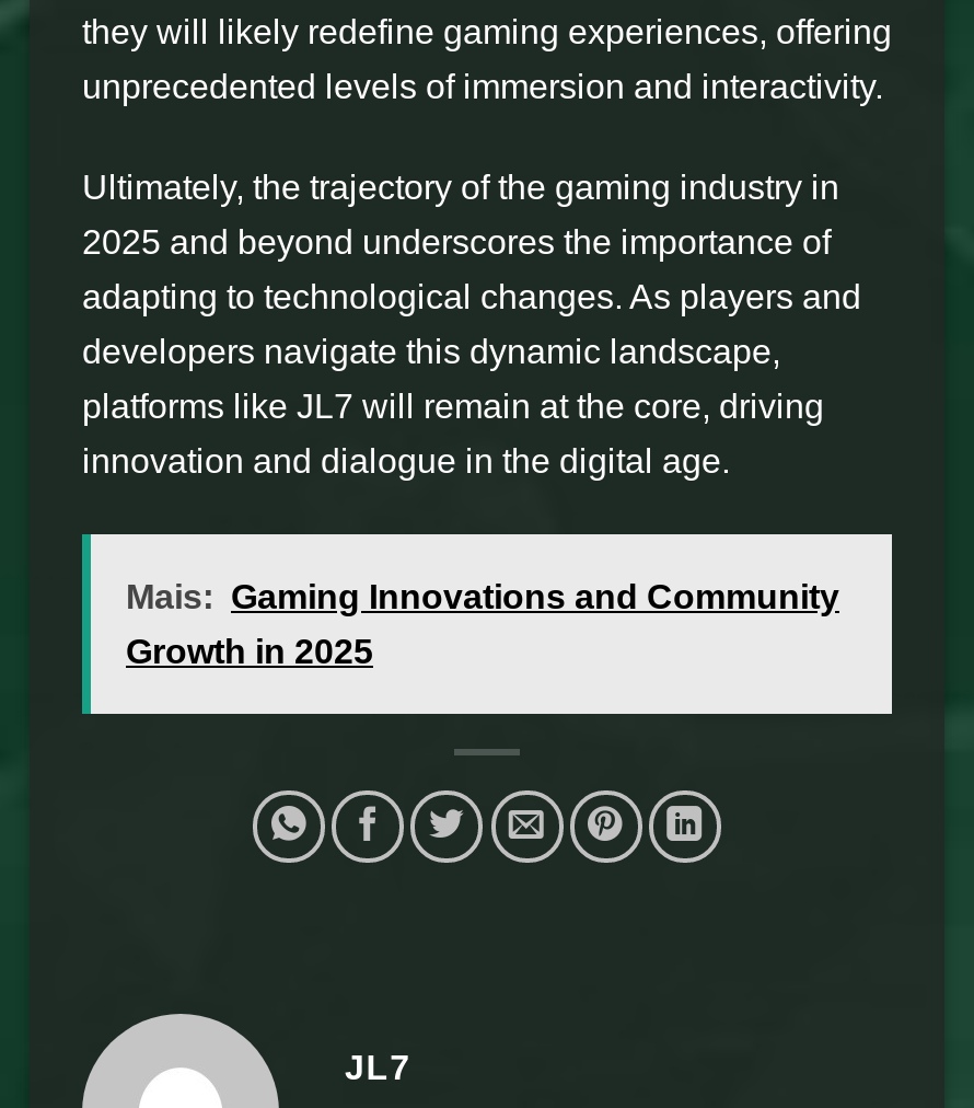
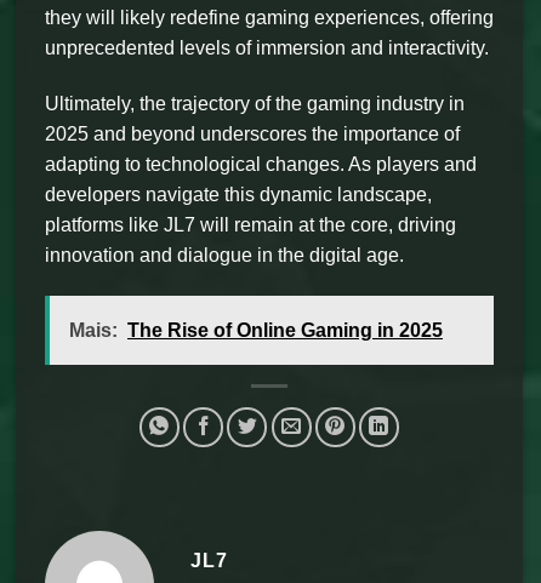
- Mais: Gaming Innovations and Community
- Growth in 2025
+ Mais: The Rise of Online Gaming in 2025
